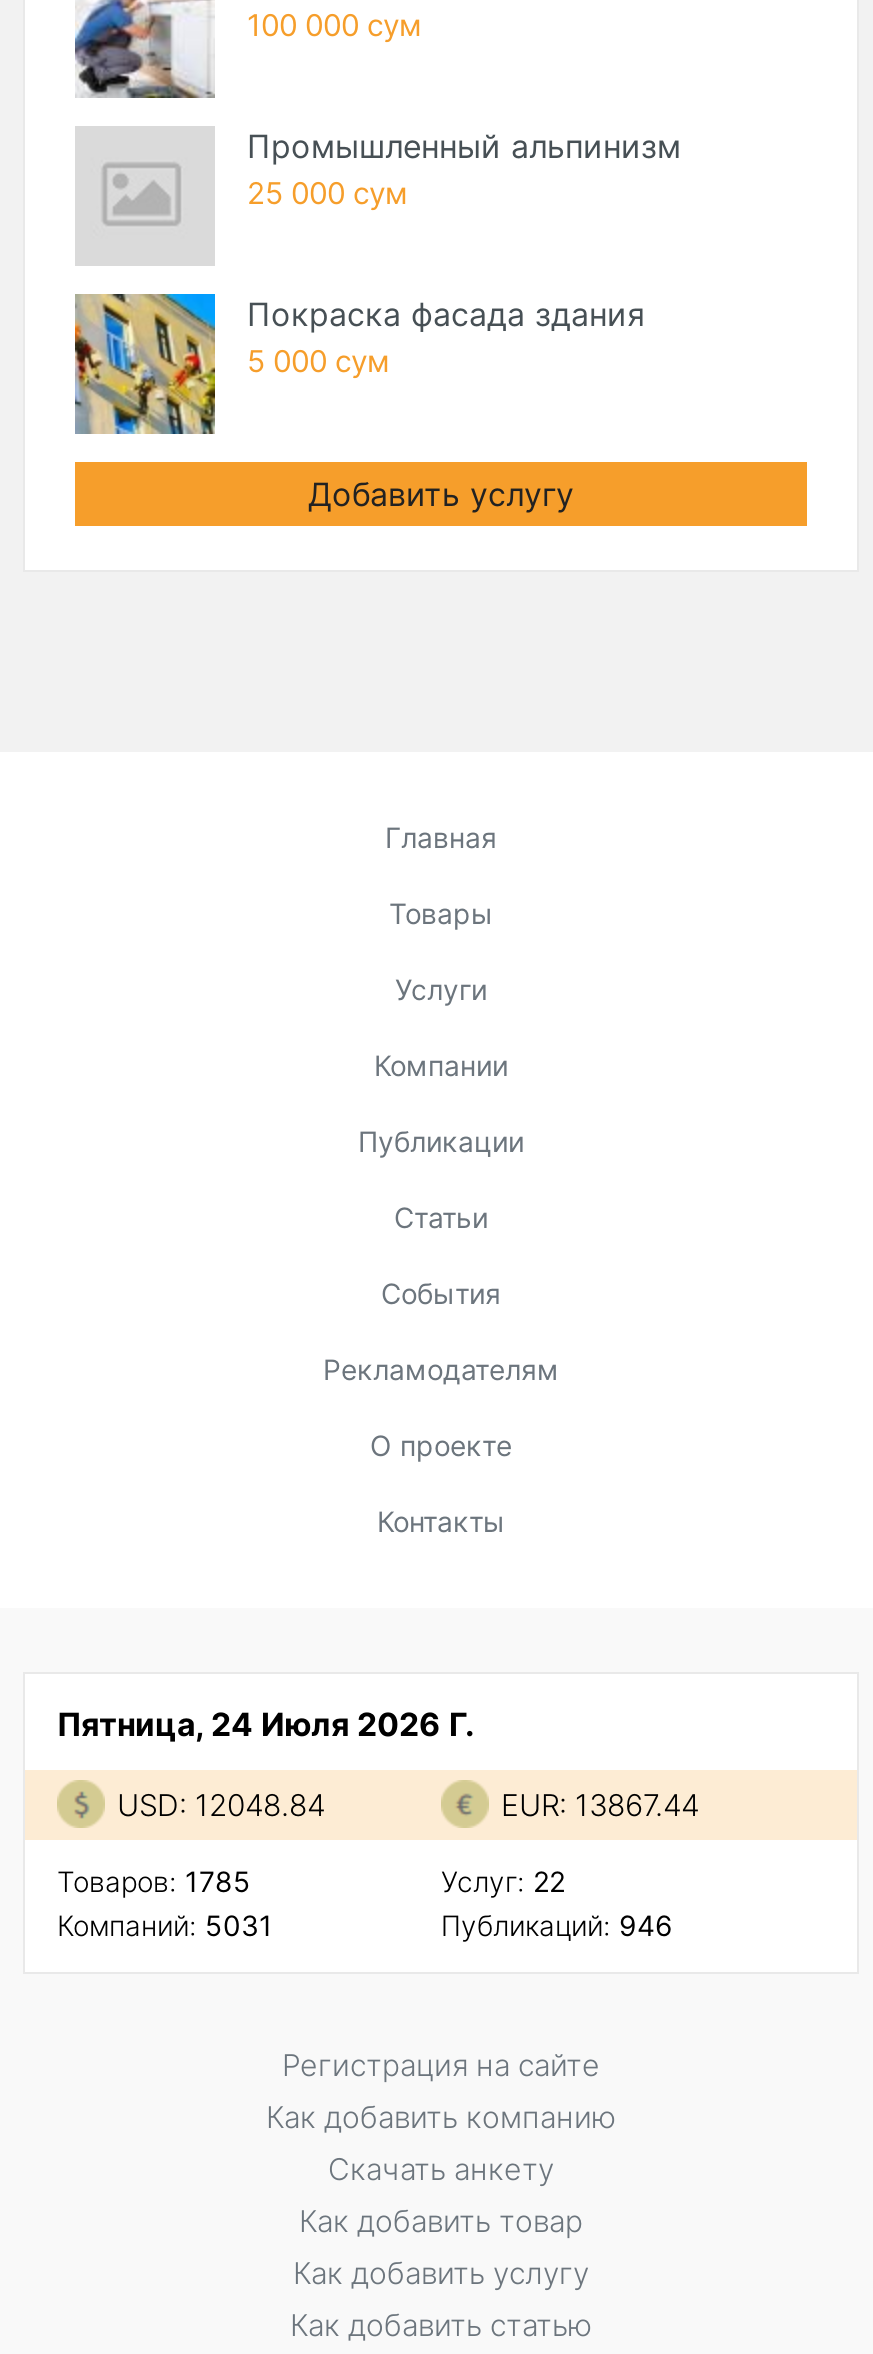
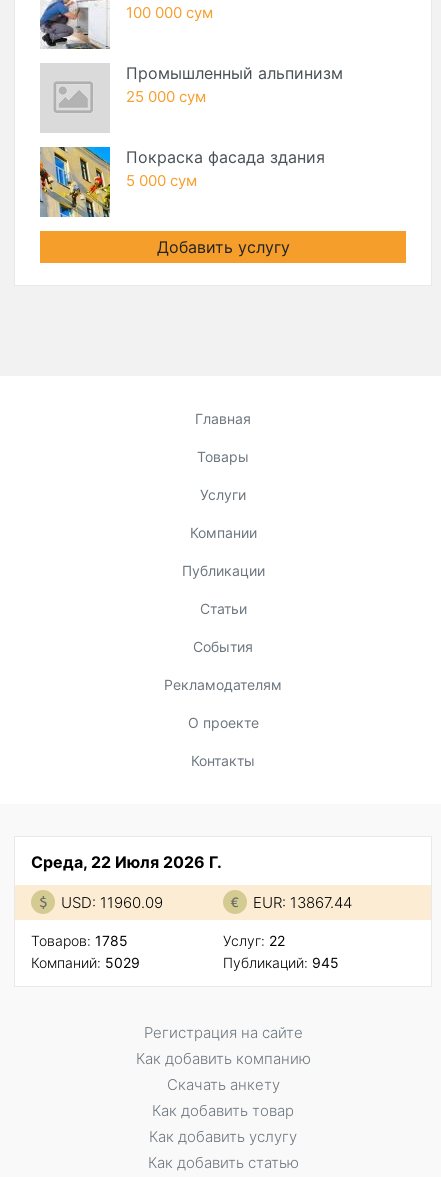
- Пятница, 24 Июля 2026 Г.
+ Среда, 22 Июля 2026 Г.

- USD: 12048.84
+ USD: 11960.09

- Компаний: 5031
+ Компаний: 5029

- Публикаций: 946
+ Публикаций: 945
